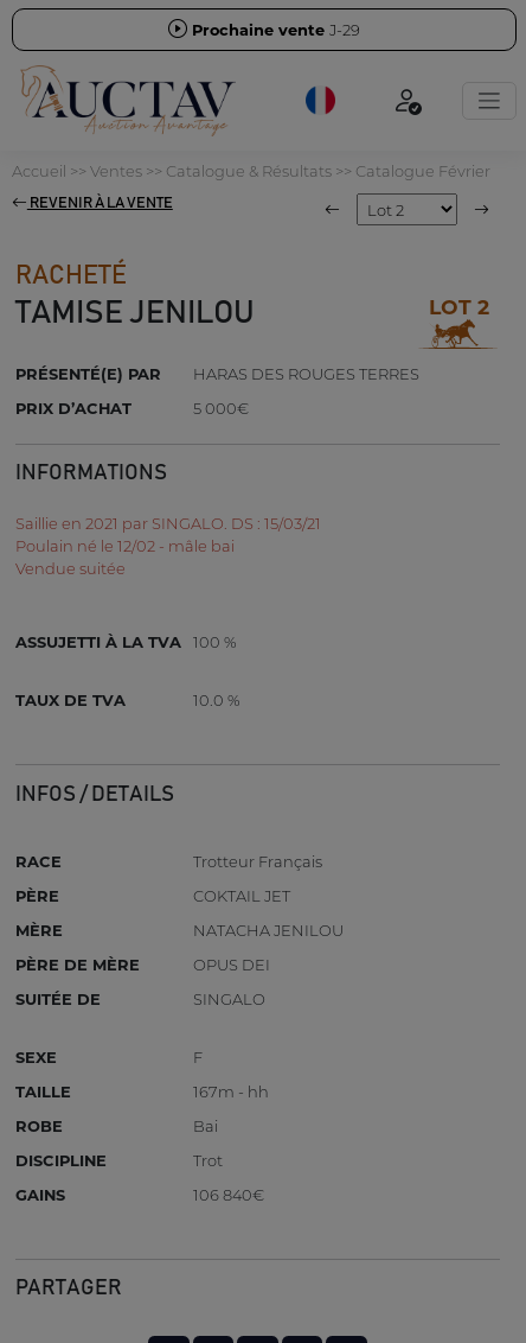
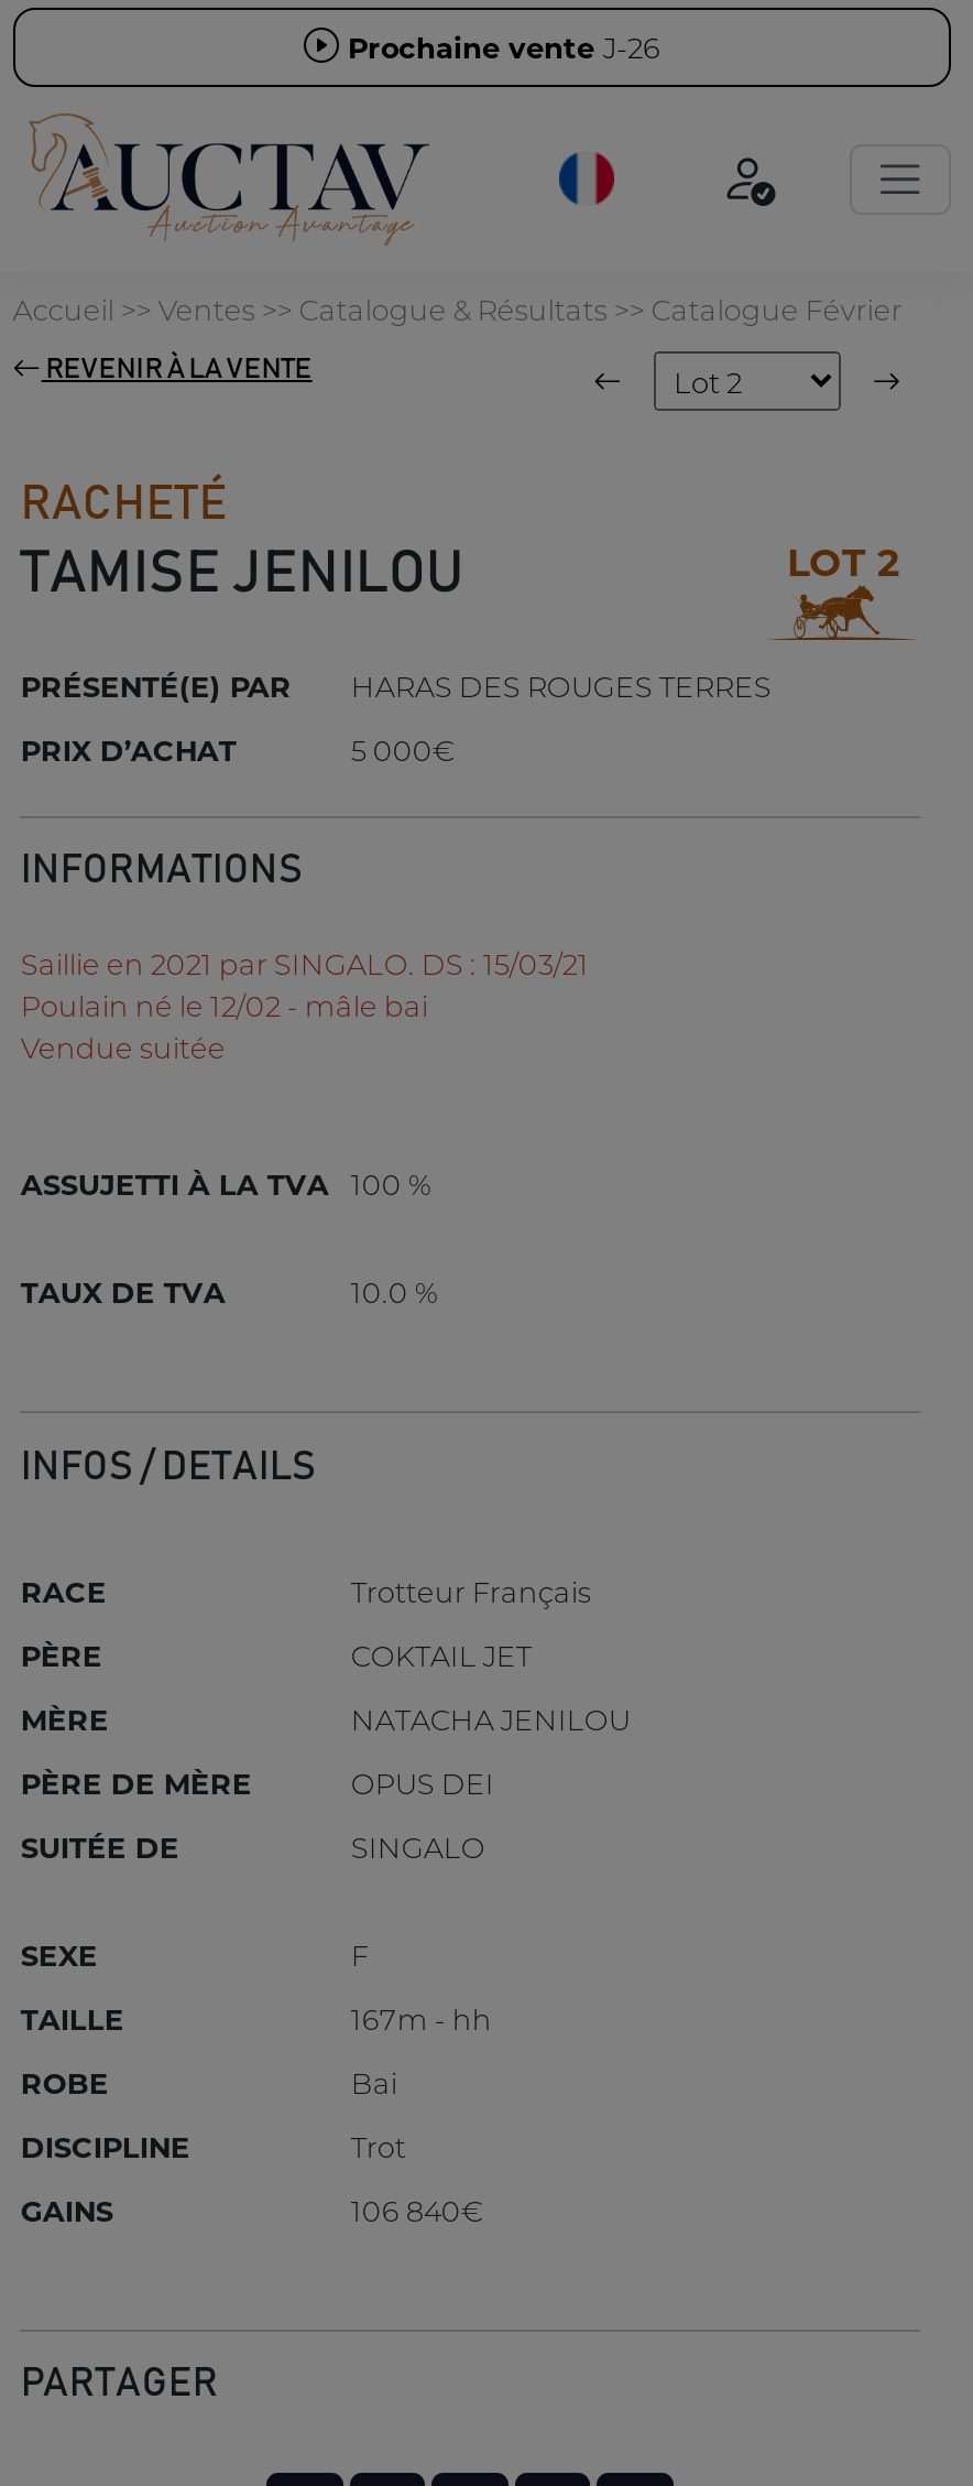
- Prochaine vente J-29
+ Prochaine vente J-26
